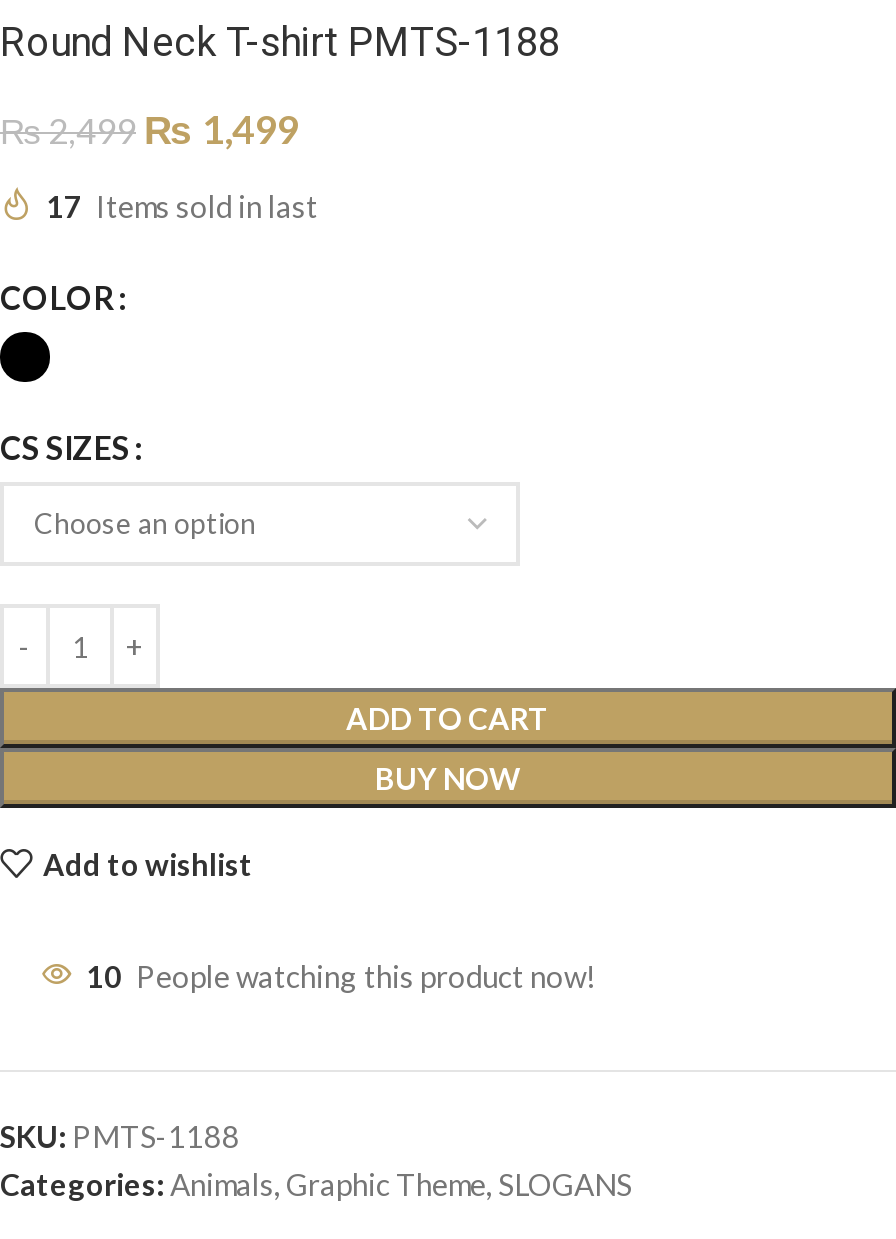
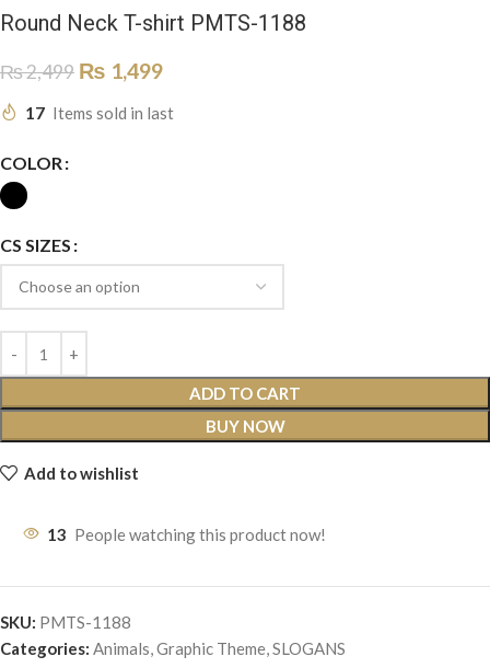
- 10 People watching this product now!
+ 13 People watching this product now!
